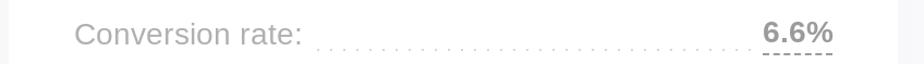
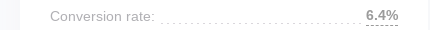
- 6.6%
+ 6.4%
